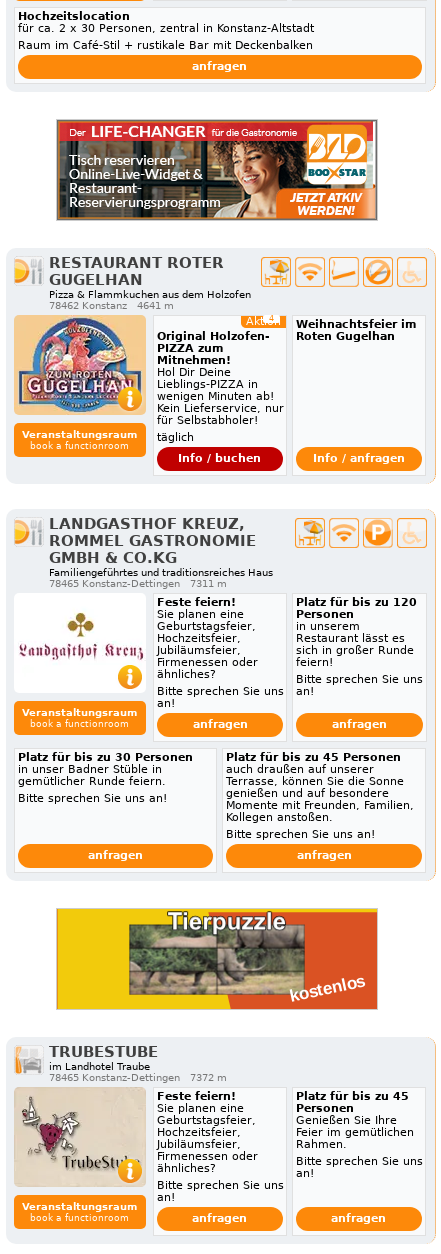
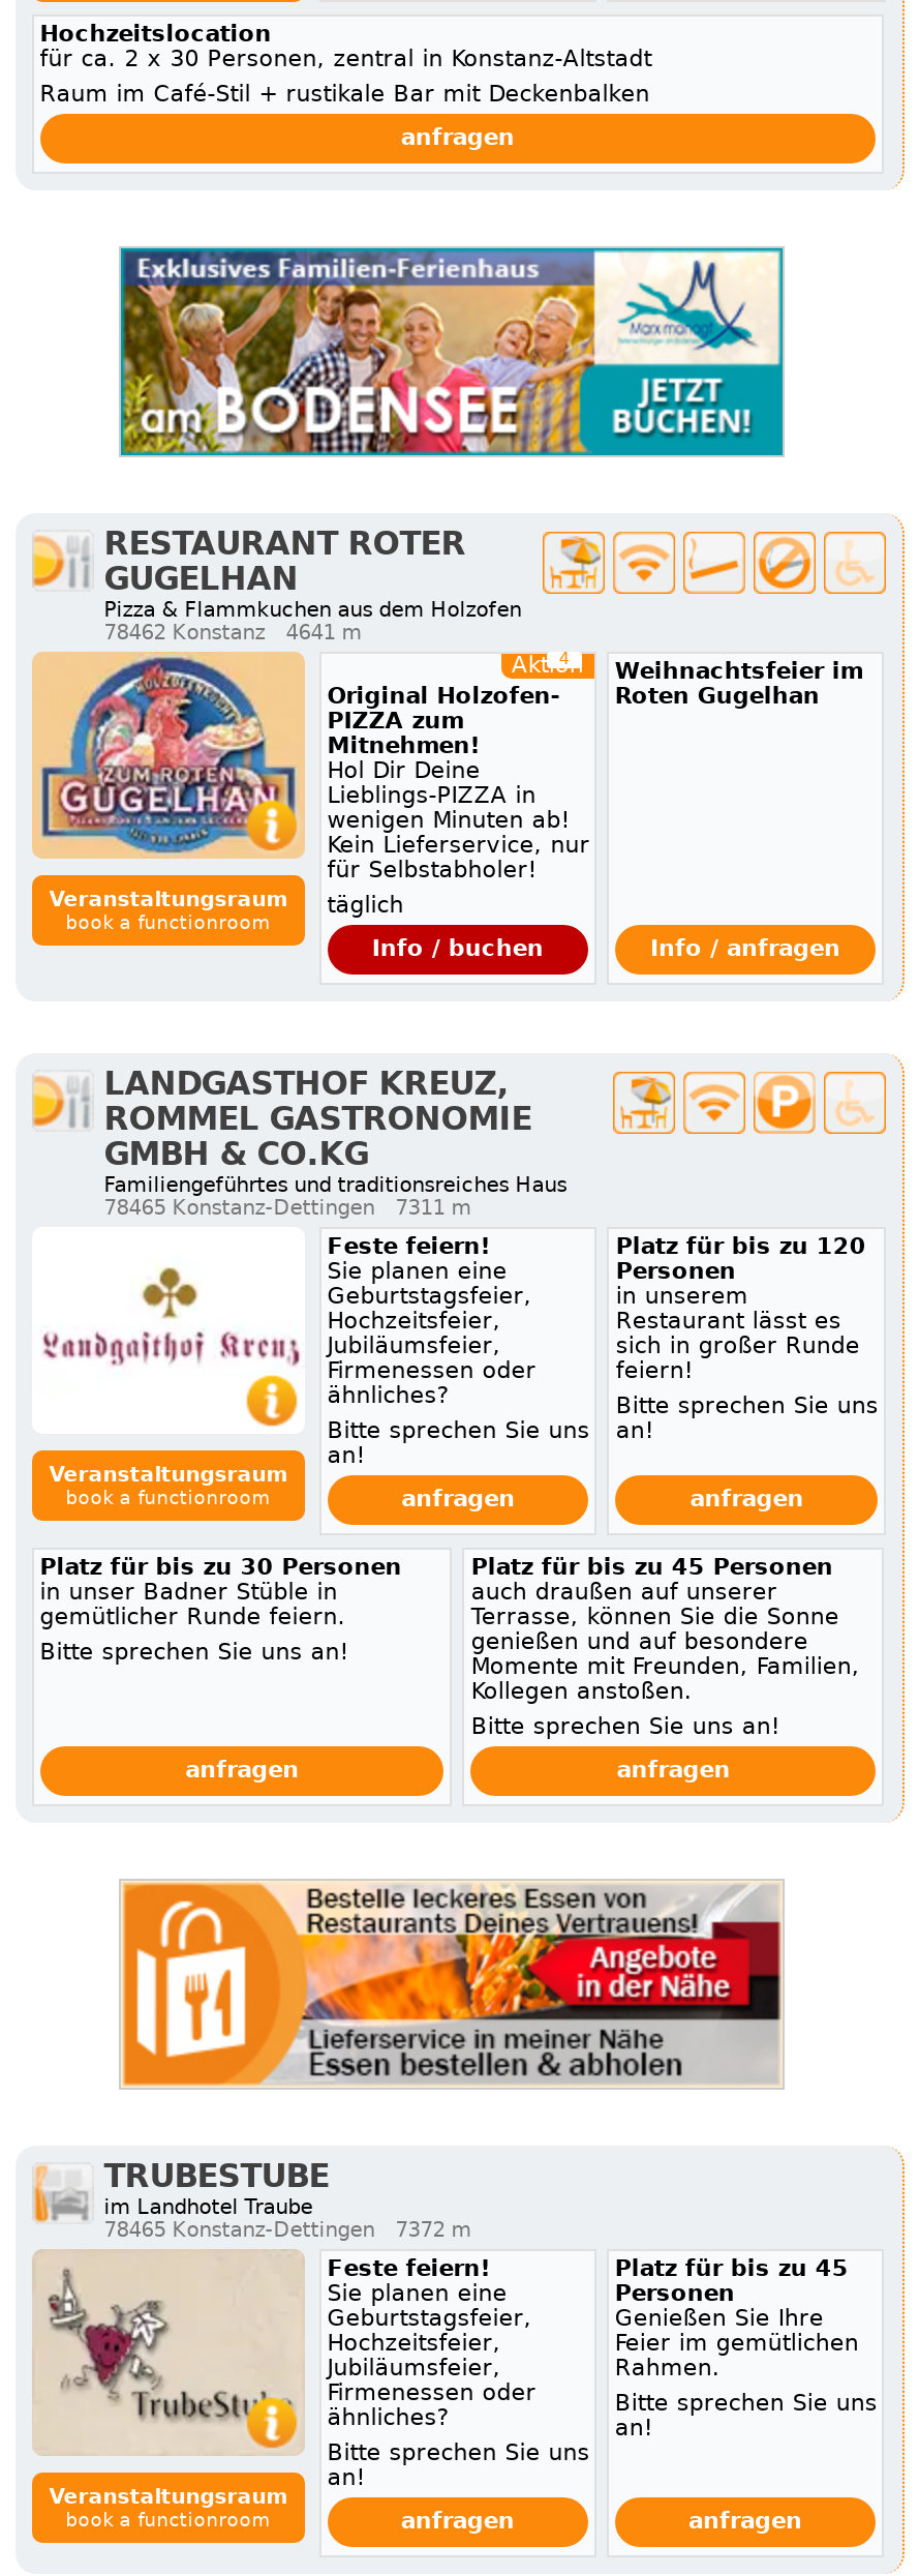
- [image]
+ [image]

- [image]
+ [image]
